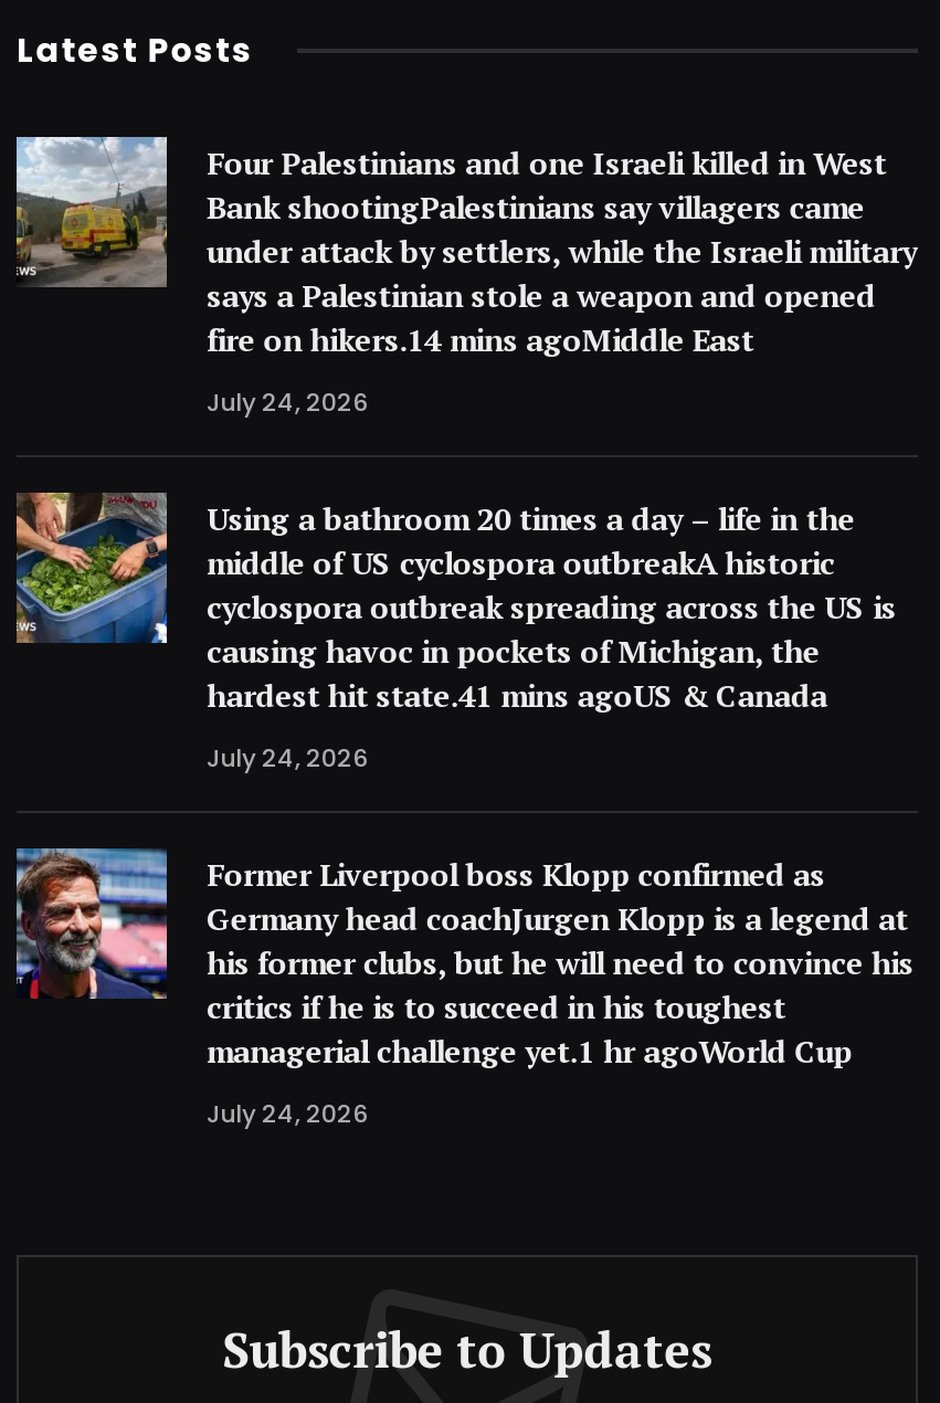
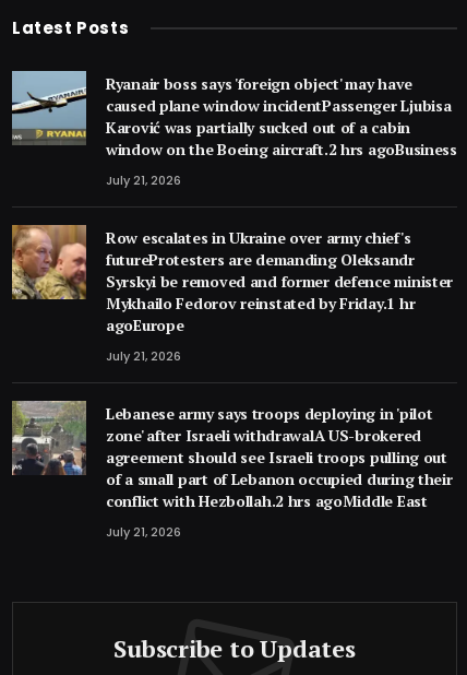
- [image]
- Four Palestinians and one Israeli killed in West
- Bank shootingPalestinians say villagers came
- under attack by settlers, while the Israeli military
- says a Palestinian stole a weapon and opened
- fire on hikers.14 mins agoMiddle East
+ [image]
+ Ryanair boss says 'foreign object' may have
+ caused plane window incidentPassenger Ljubisa
+ Karović was partially sucked out of a cabin
+ window on the Boeing aircraft.2 hrs agoBusiness

- July 24, 2026
+ July 21, 2026

- [image]
- Using a bathroom 20 times a day – life in the
- middle of US cyclospora outbreakA historic
- cyclospora outbreak spreading across the US is
- causing havoc in pockets of Michigan, the
- hardest hit state.41 mins agoUS & Canada
+ [image]
+ Row escalates in Ukraine over army chief's
+ futureProtesters are demanding Oleksandr
+ Syrskyi be removed and former defence minister
+ Mykhailo Fedorov reinstated by Friday.1 hr
+ agoEurope

- July 24, 2026
+ July 21, 2026

- [image]
- Former Liverpool boss Klopp confirmed as
- Germany head coachJurgen Klopp is a legend at
- his former clubs, but he will need to convince his
- critics if he is to succeed in his toughest
- managerial challenge yet.1 hr agoWorld Cup
+ [image]
+ Lebanese army says troops deploying in 'pilot
+ zone' after Israeli withdrawalA US-brokered
+ agreement should see Israeli troops pulling out
+ of a small part of Lebanon occupied during their
+ conflict with Hezbollah.2 hrs agoMiddle East

- July 24, 2026
+ July 21, 2026
